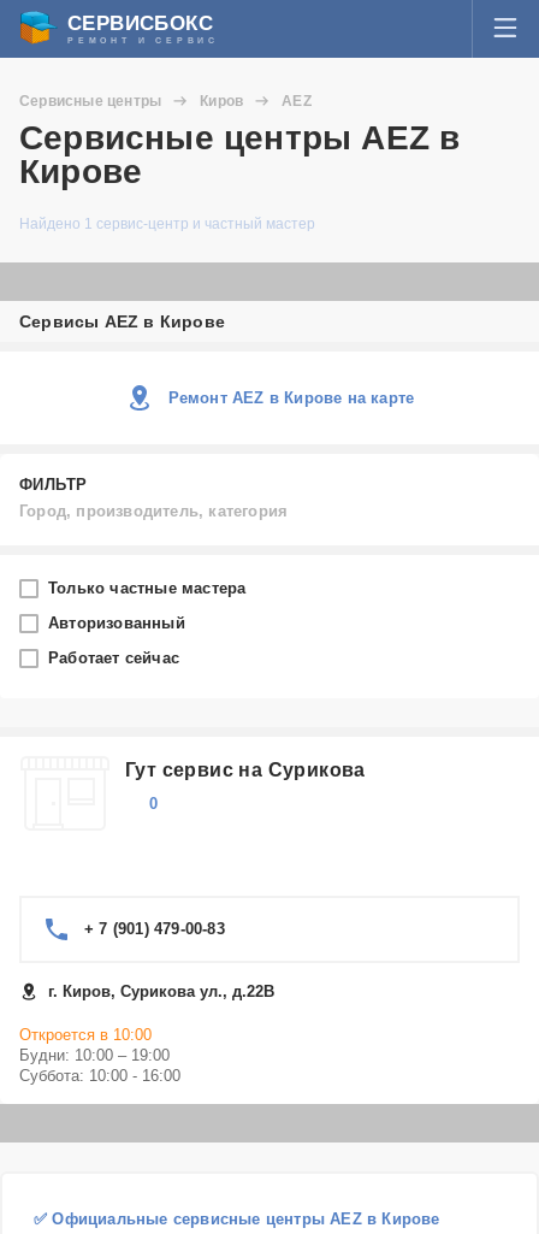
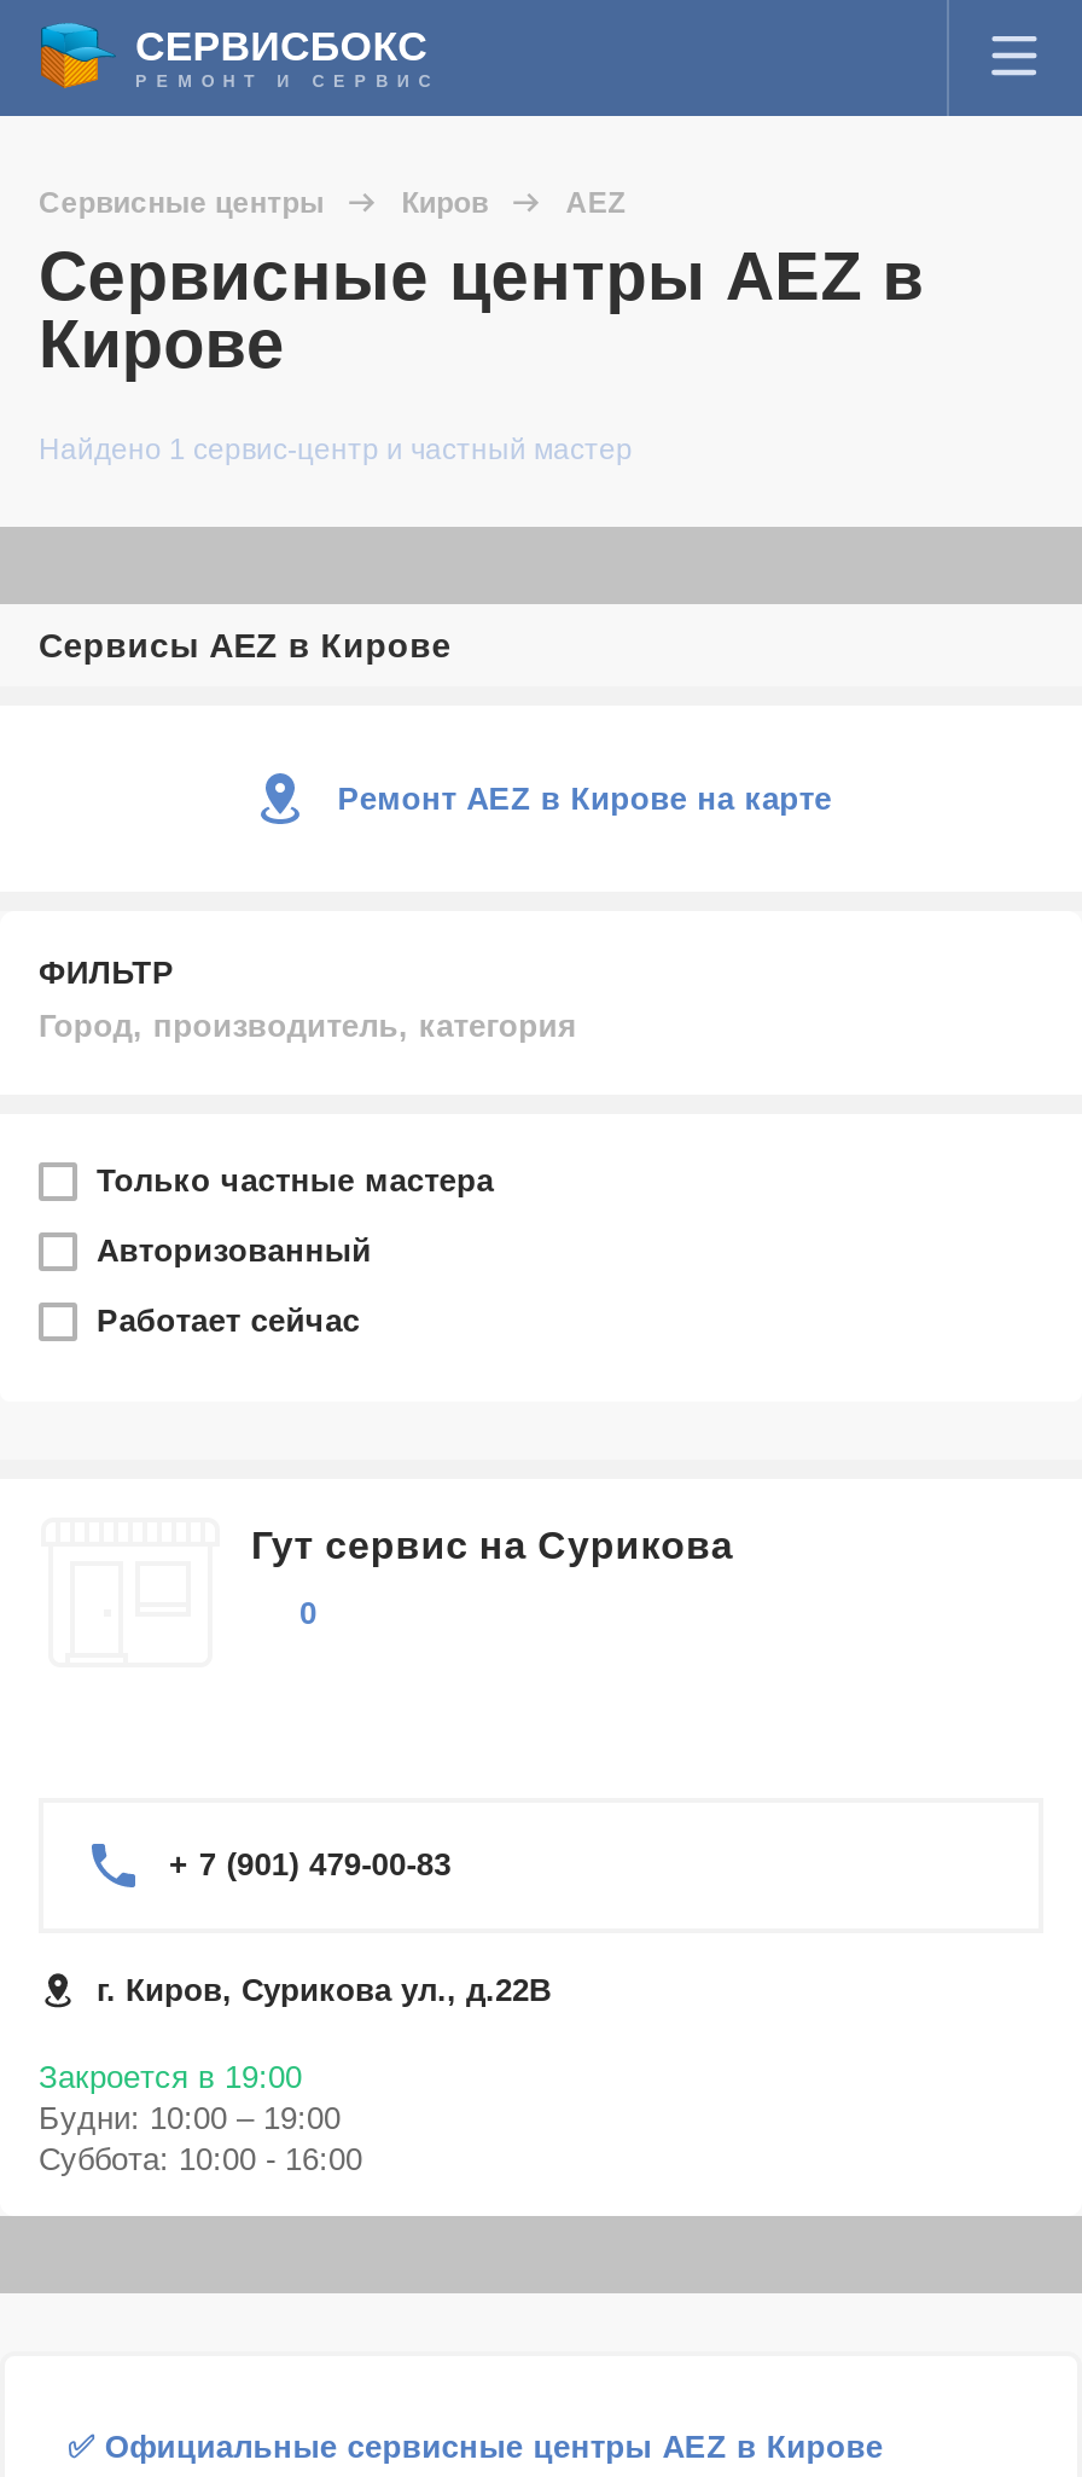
- Откроется в 10:00
+ Закроется в 19:00
